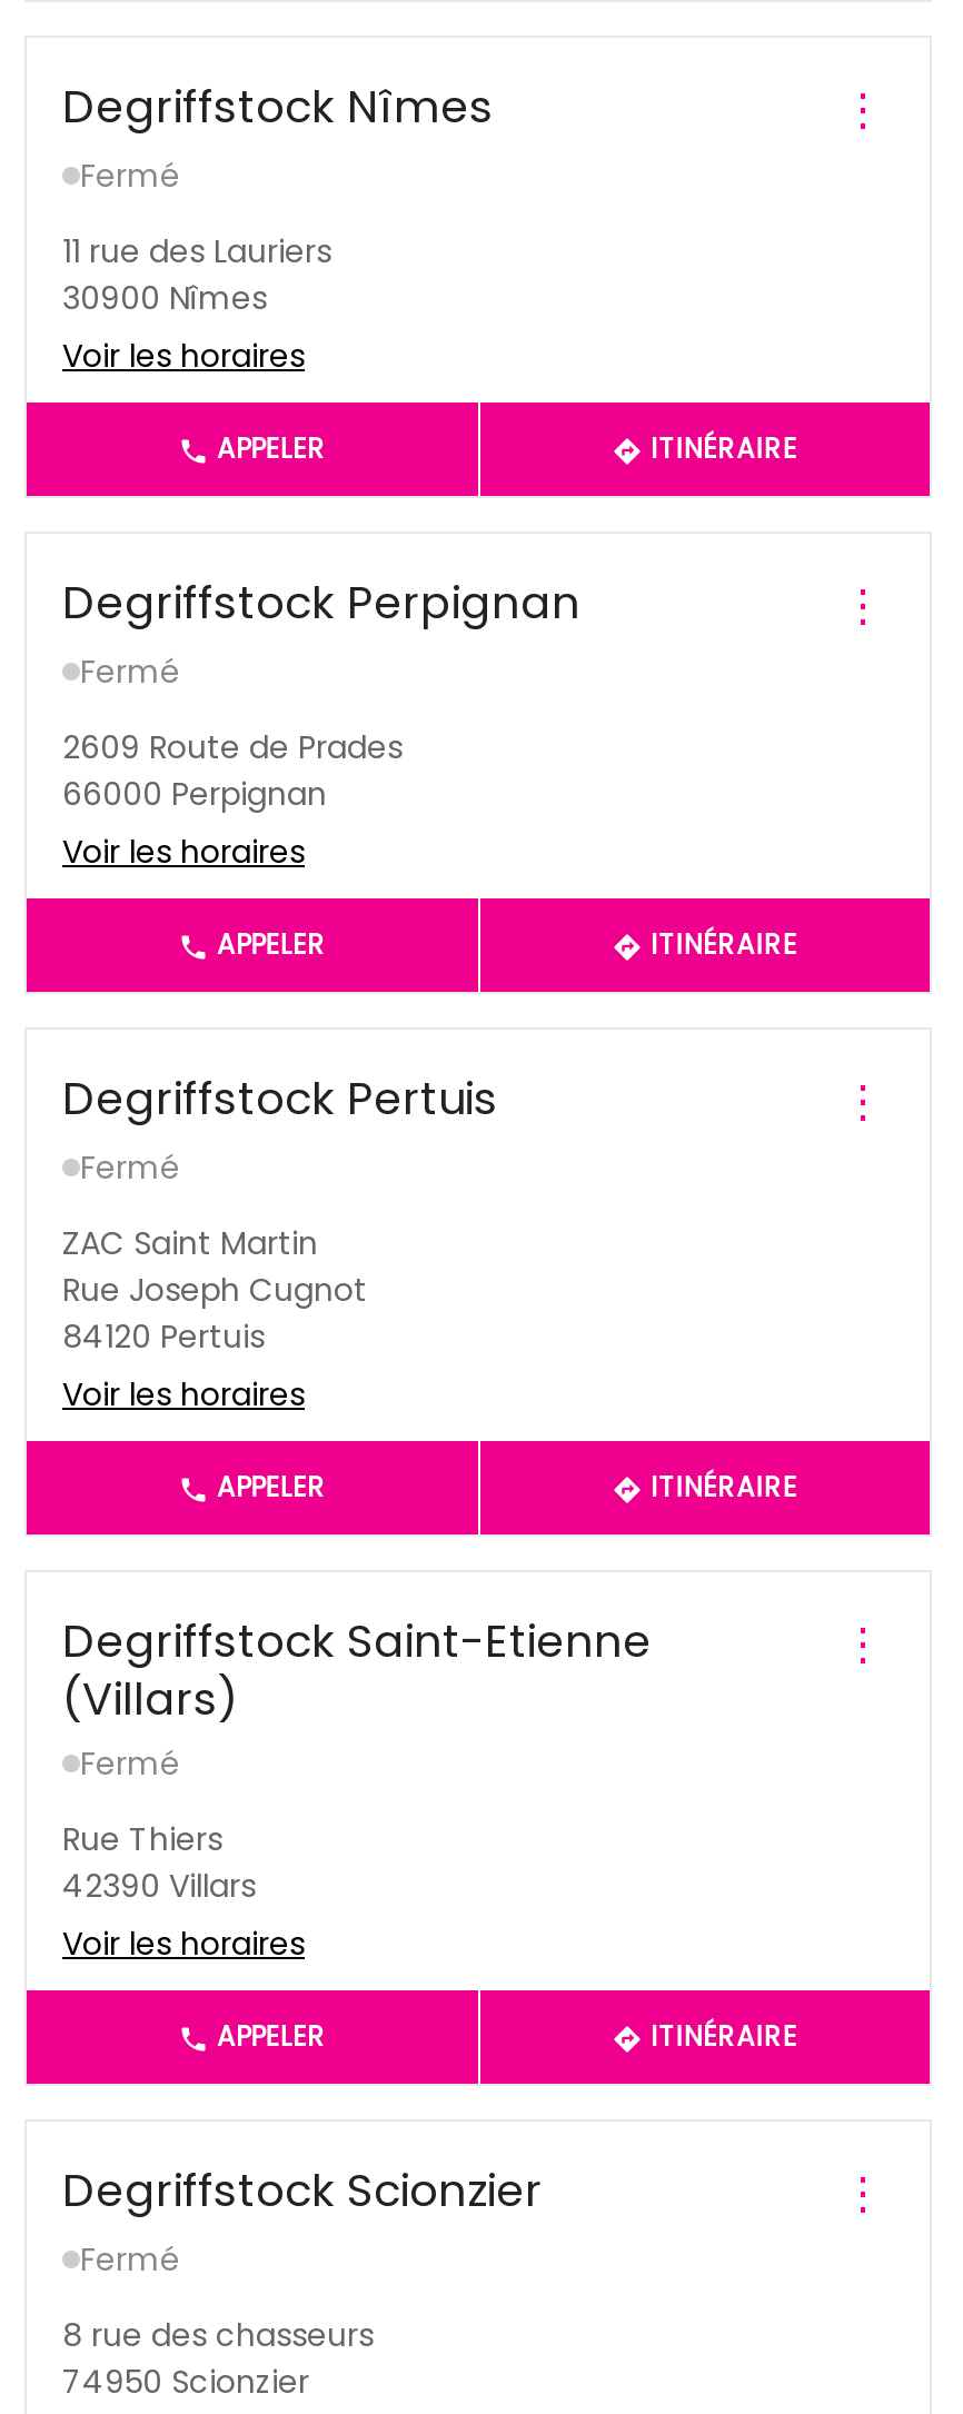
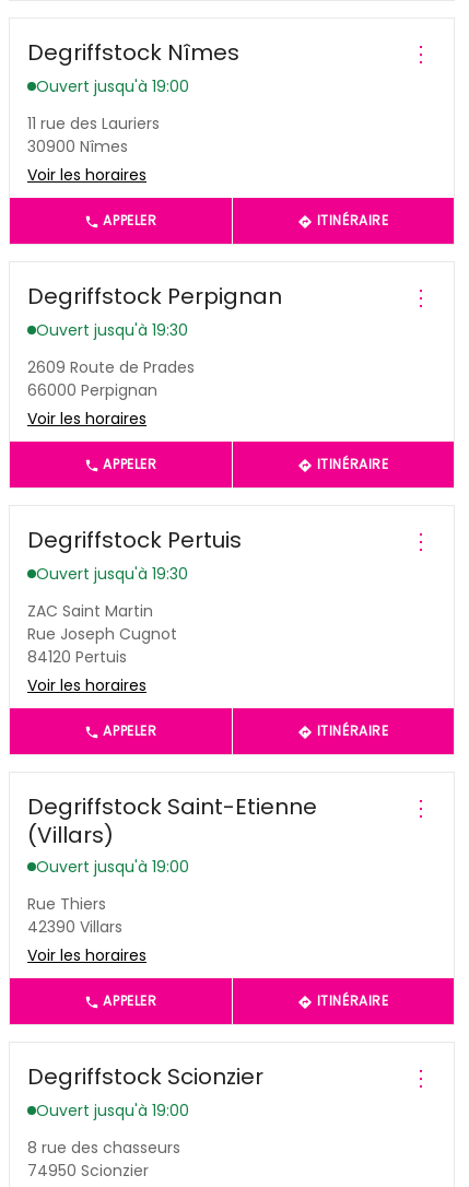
- Fermé
+ Ouvert jusqu'à 19:00

- Fermé
+ Ouvert jusqu'à 19:30

- Fermé
+ Ouvert jusqu'à 19:30

- Fermé
+ Ouvert jusqu'à 19:00

- Fermé
+ Ouvert jusqu'à 19:00
